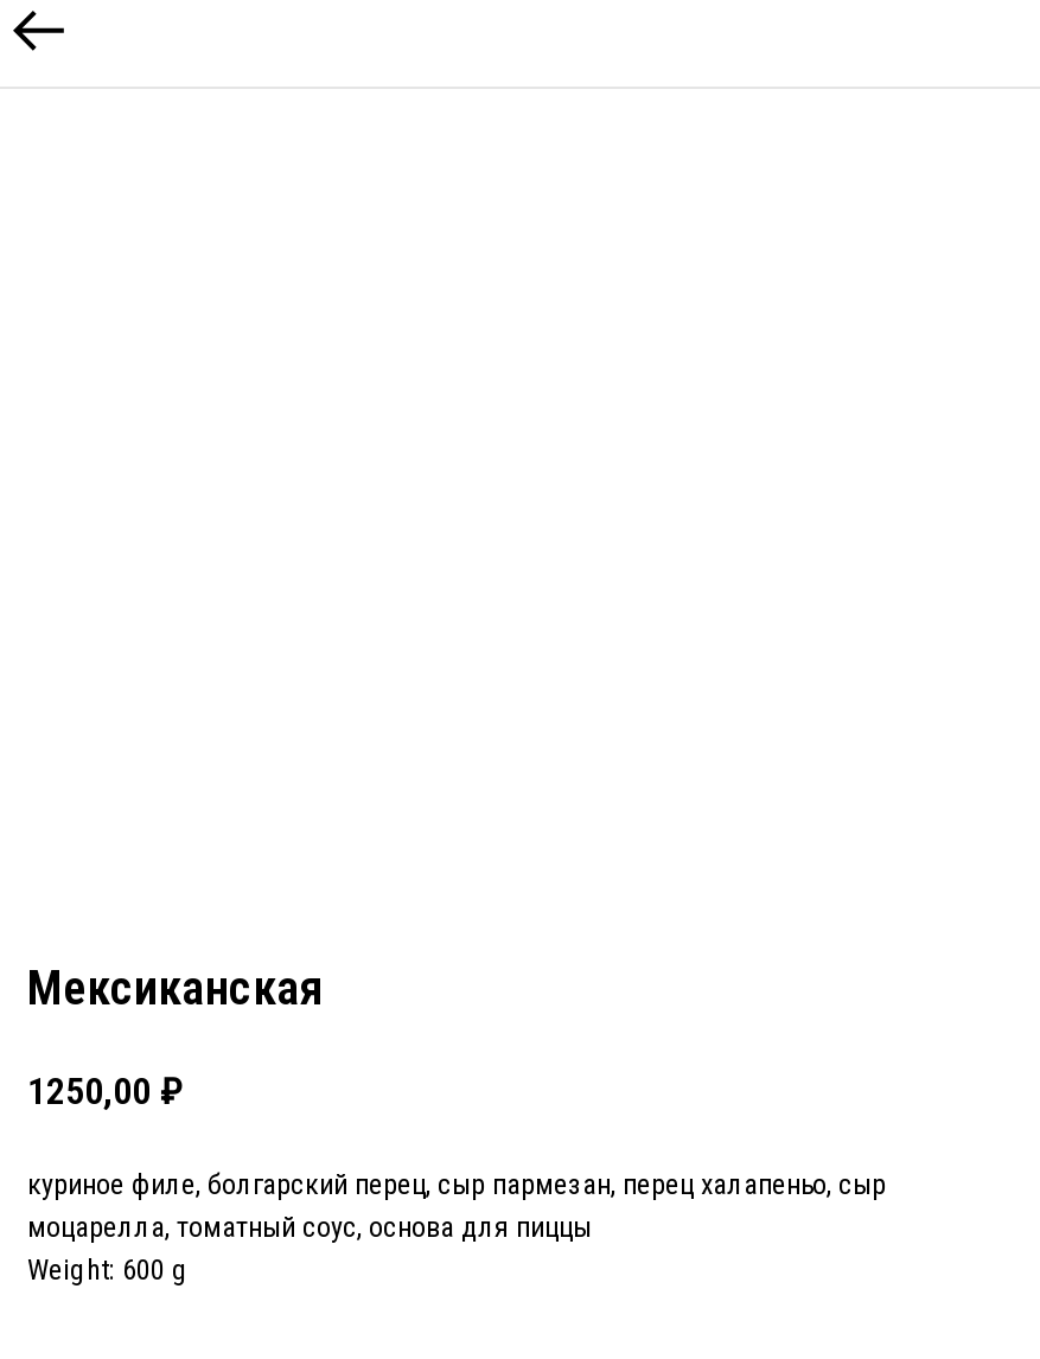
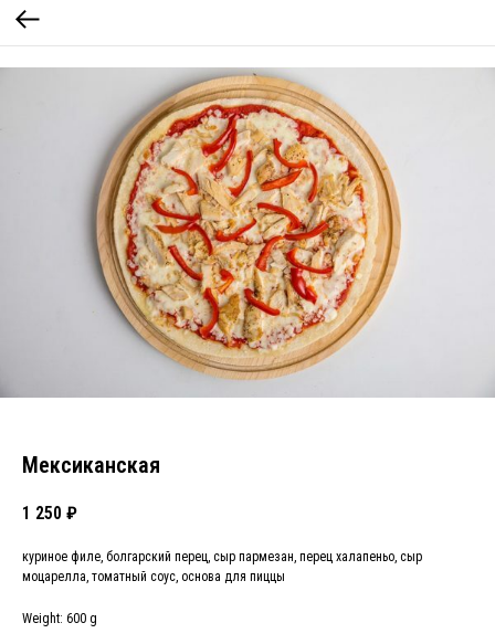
+ [image]

- 1250,00 ₽
+ 1 250 ₽
